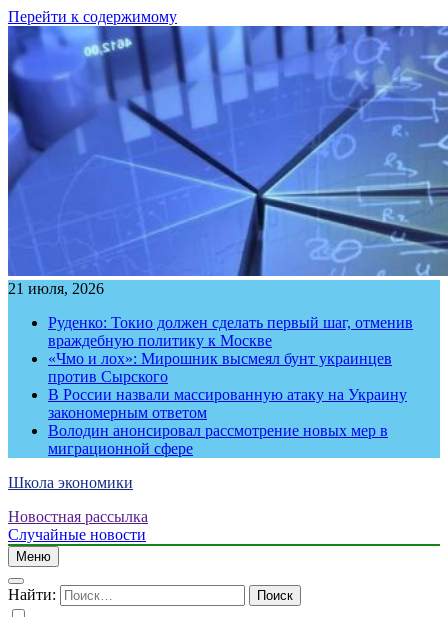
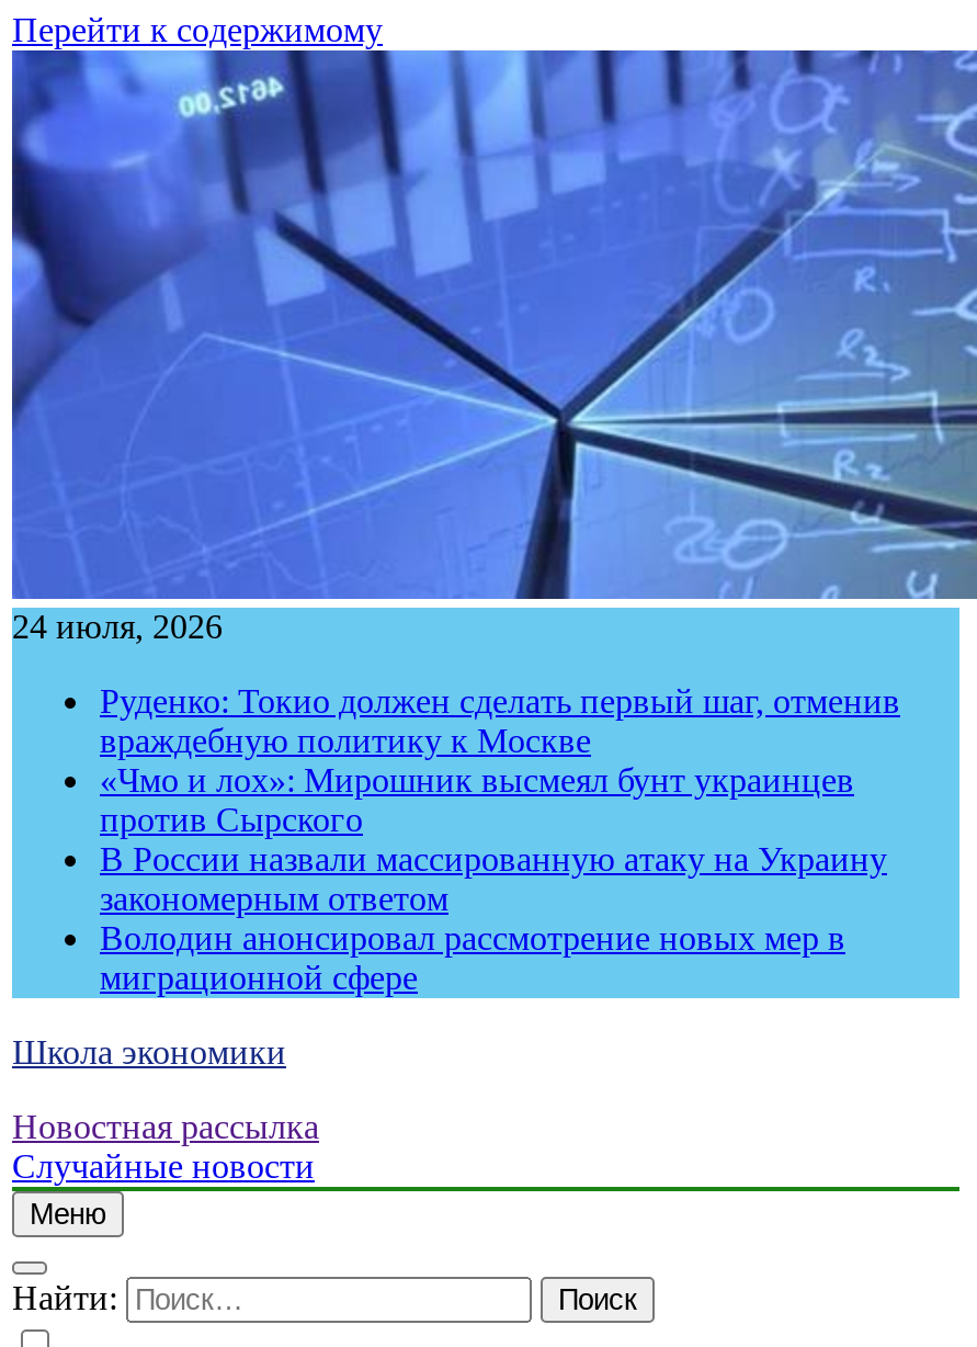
- 21 июля, 2026
+ 24 июля, 2026
